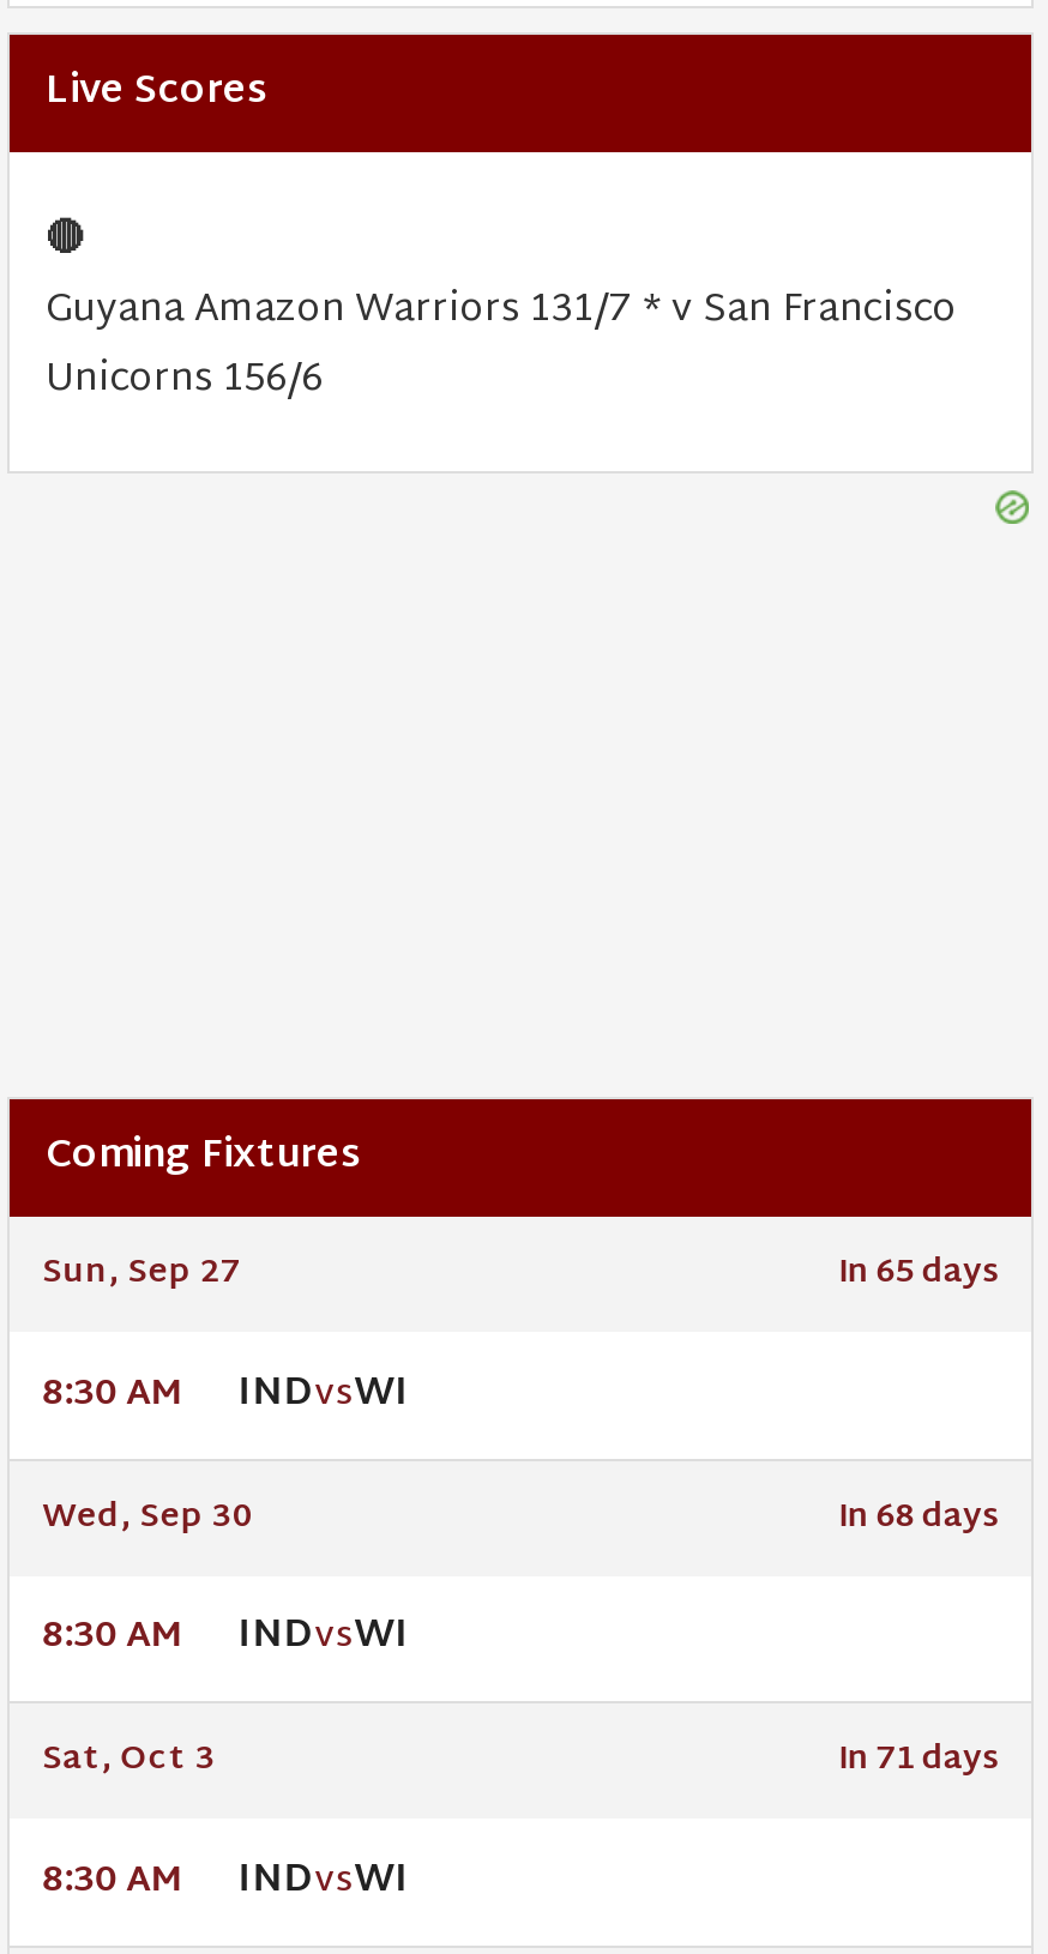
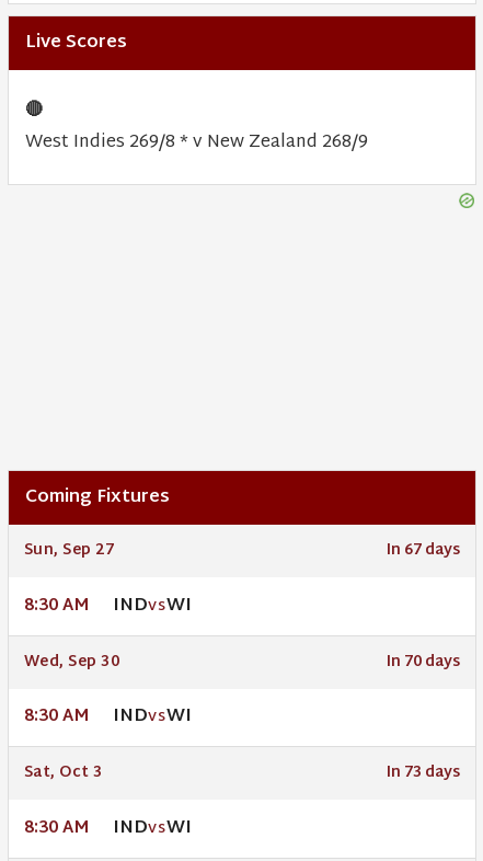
- Guyana Amazon Warriors 131/7 * v San Francisco
- Unicorns 156/6
+ West Indies 269/8 * v New Zealand 268/9

- In 65 days
+ In 67 days

- In 68 days
+ In 70 days

- In 71 days
+ In 73 days
